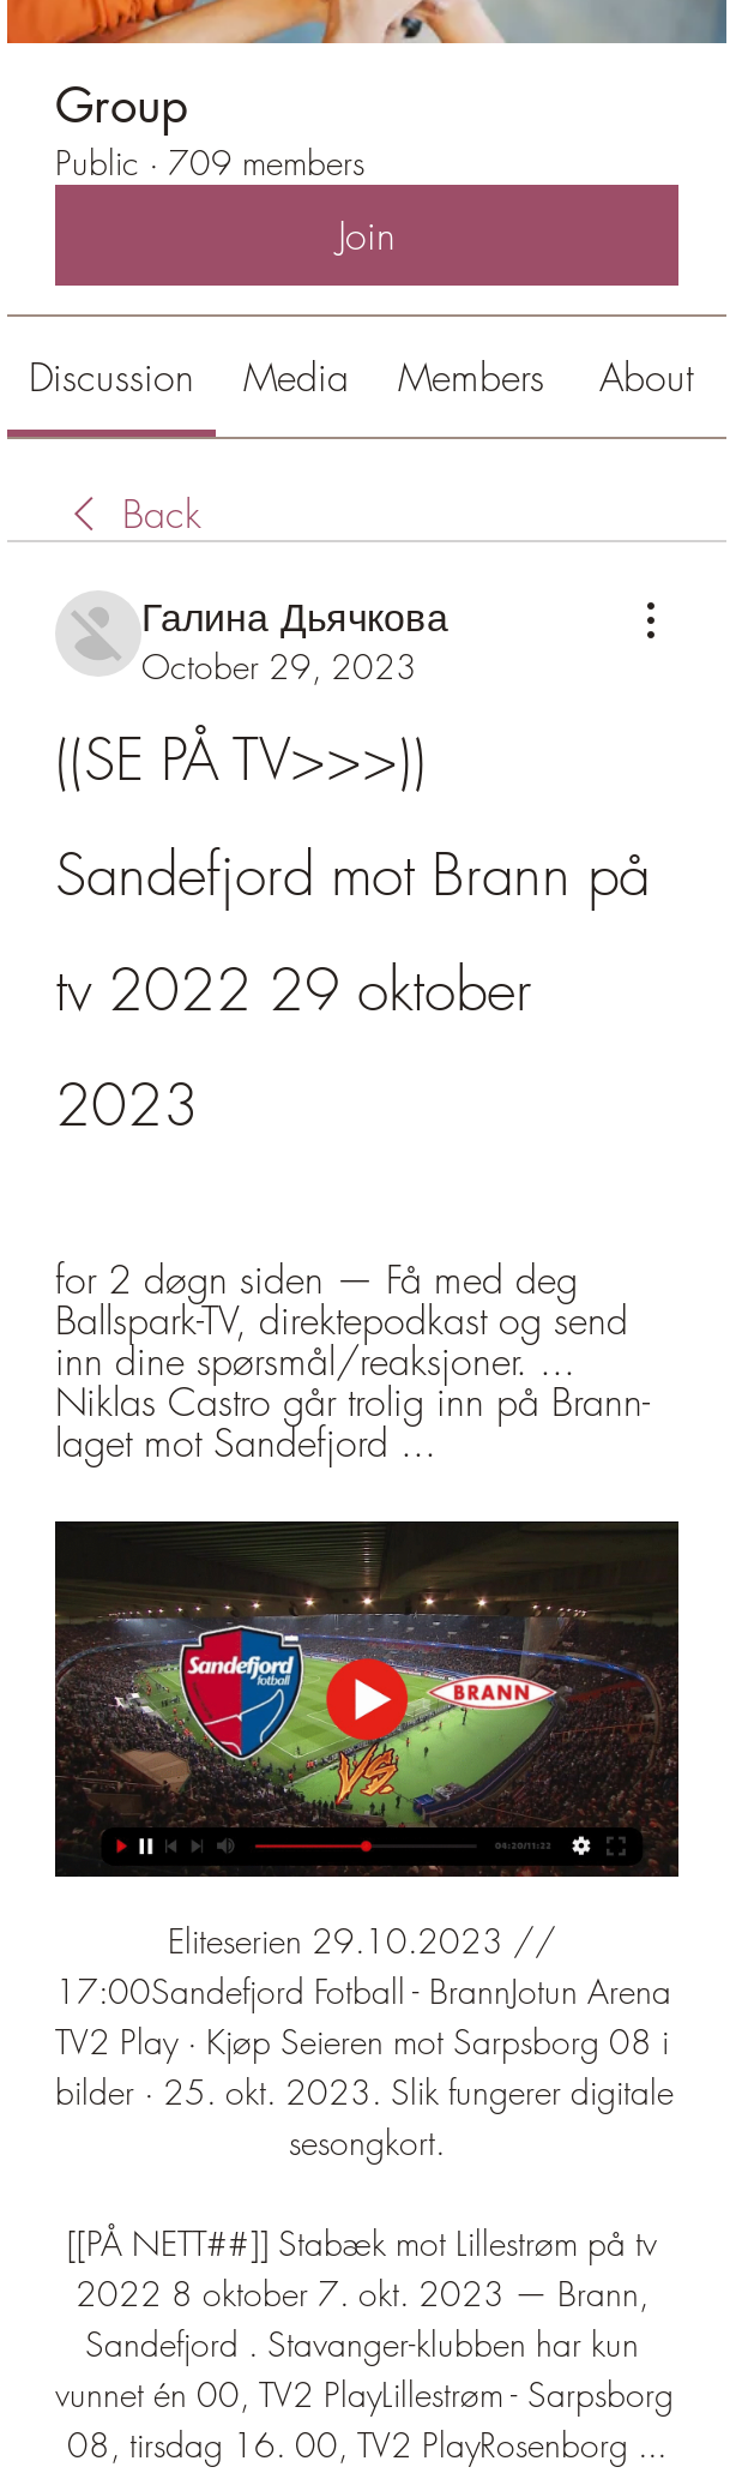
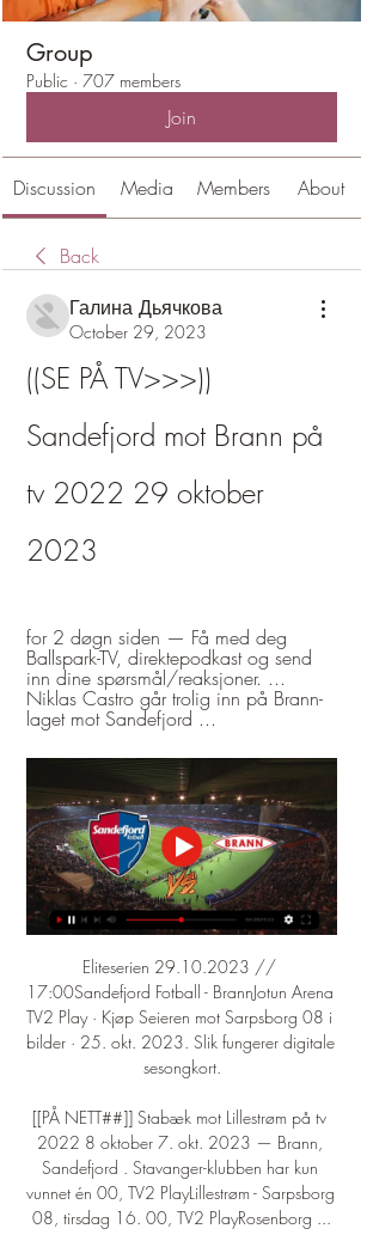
- Public · 709 members
+ Public · 707 members
